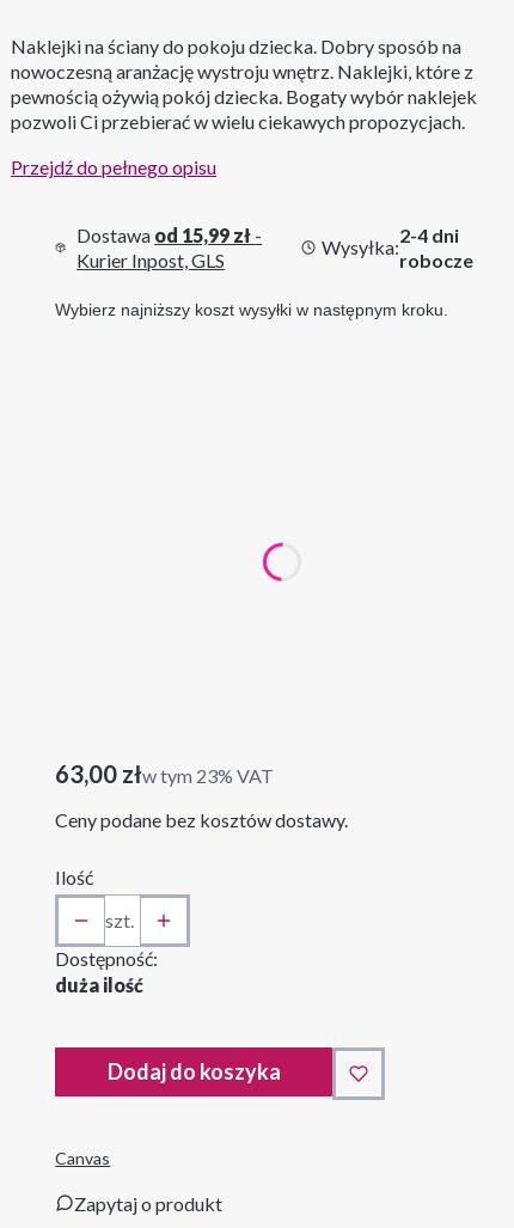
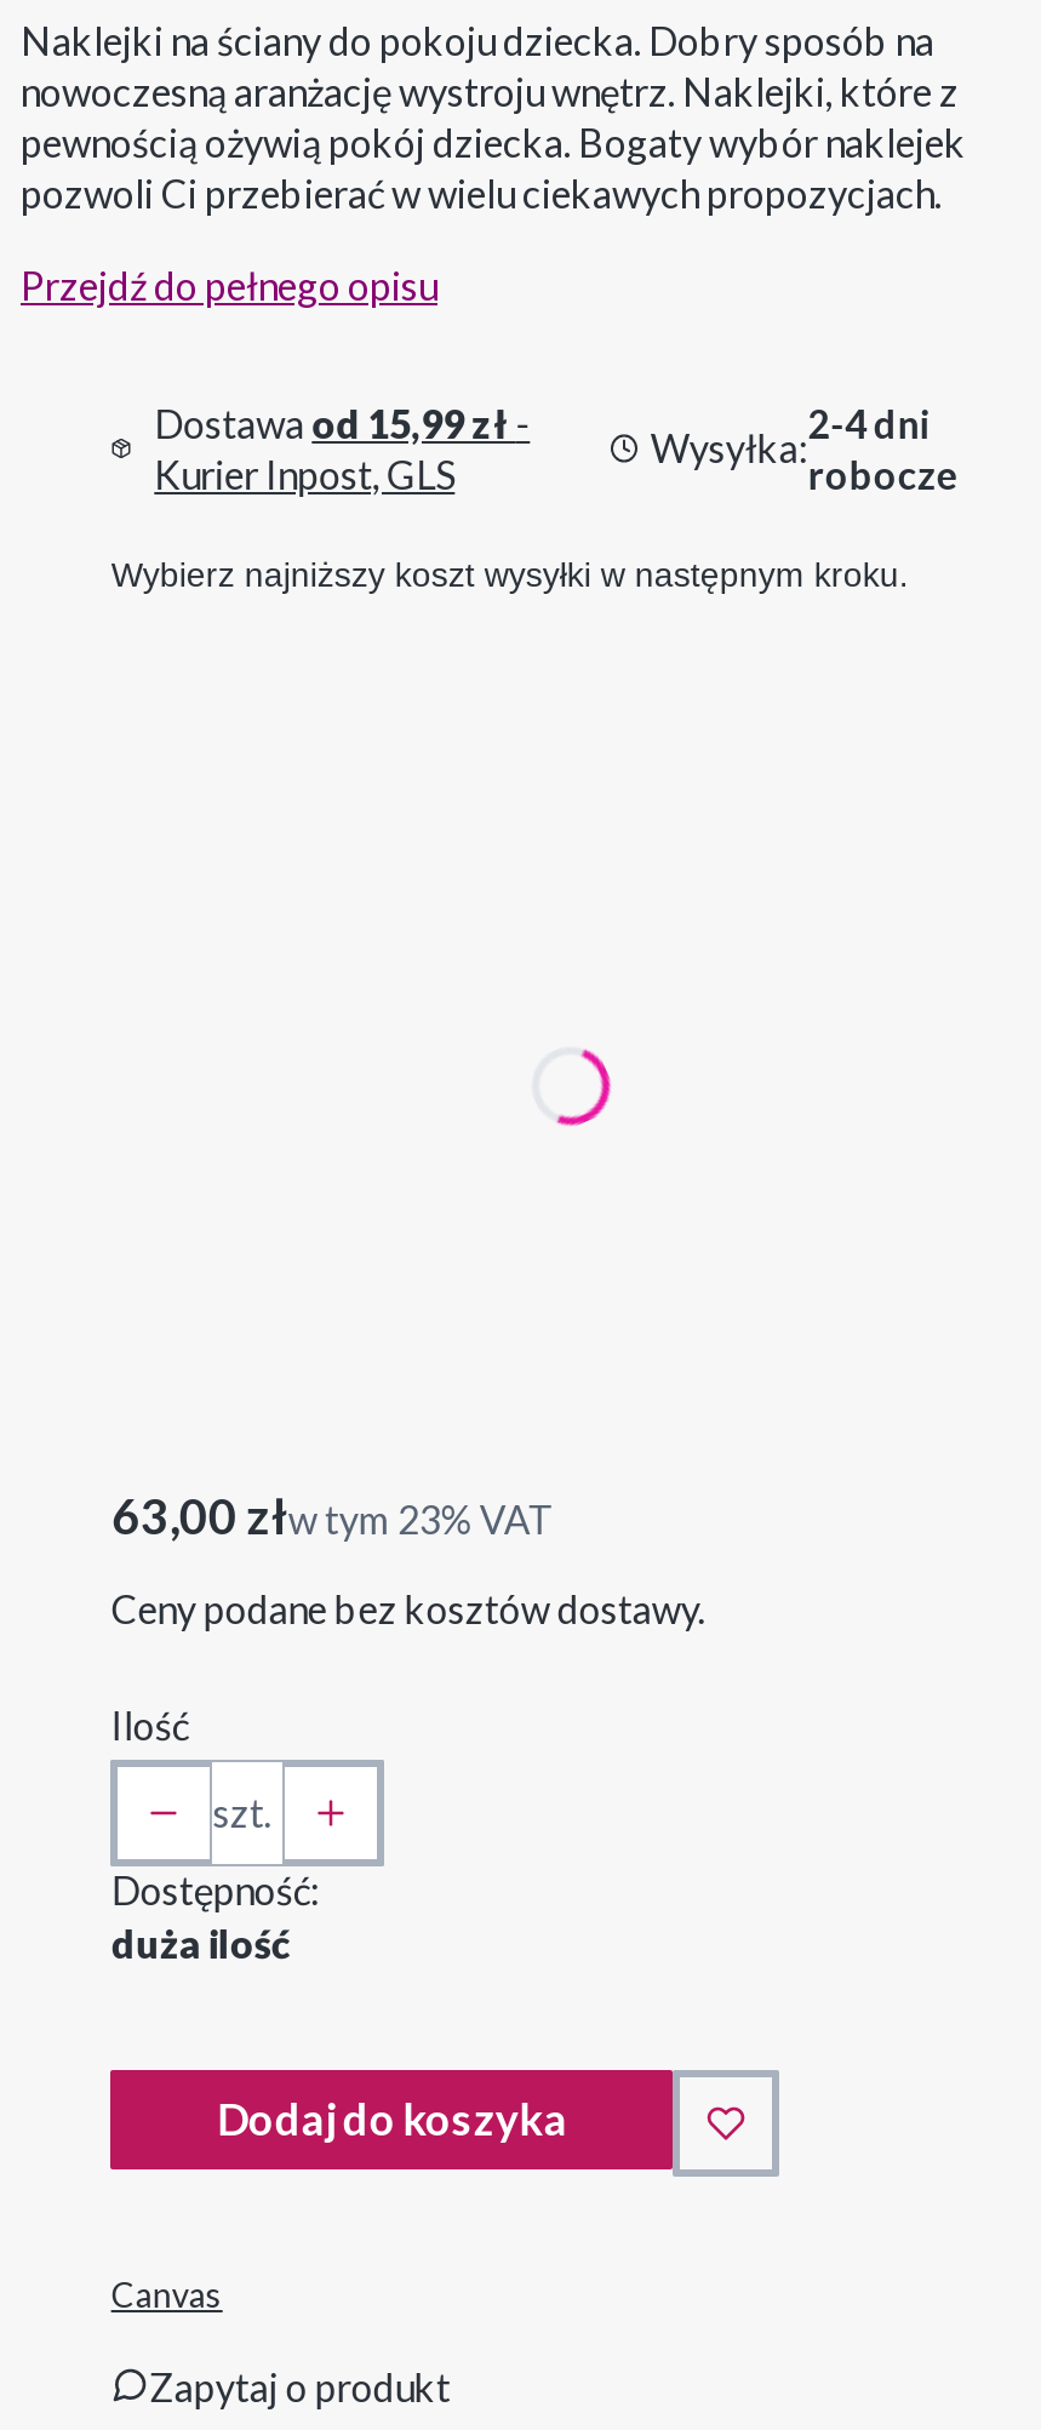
- [image]
+ [image]
